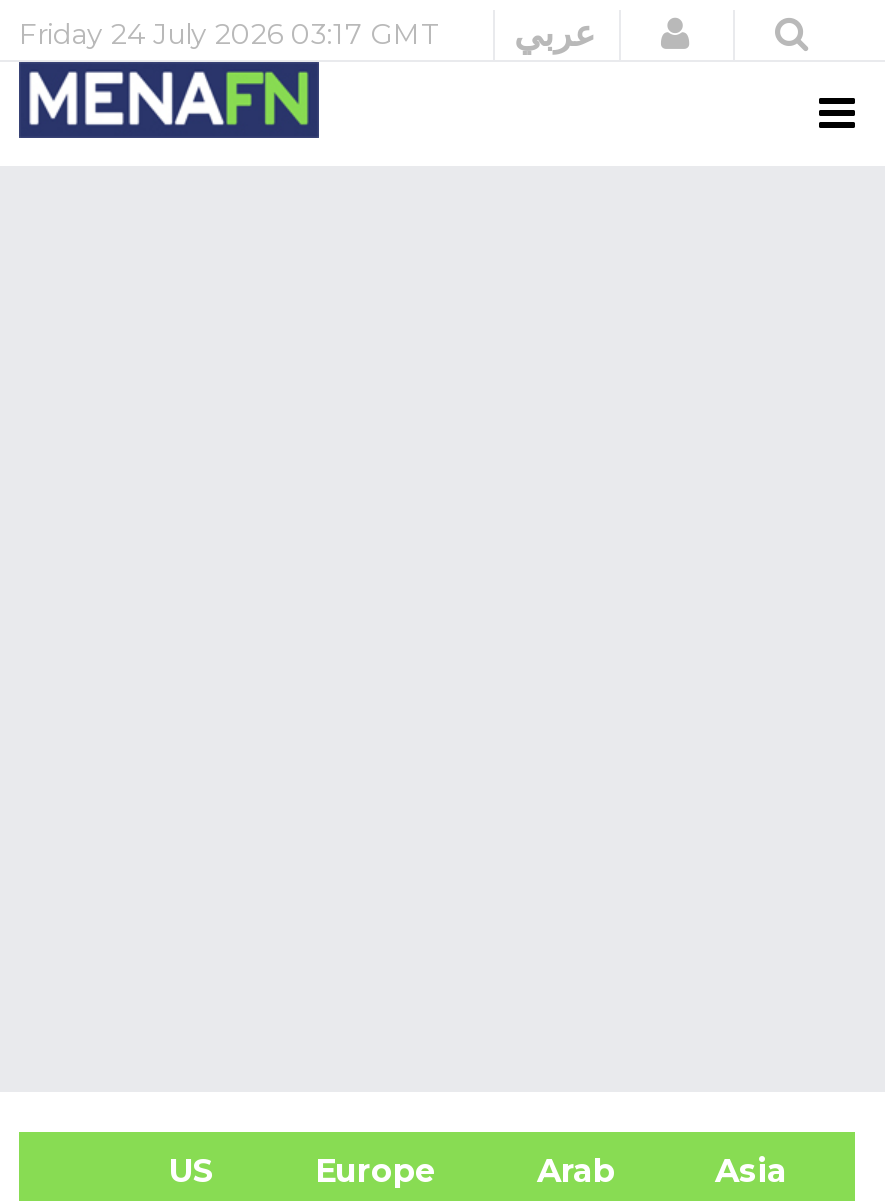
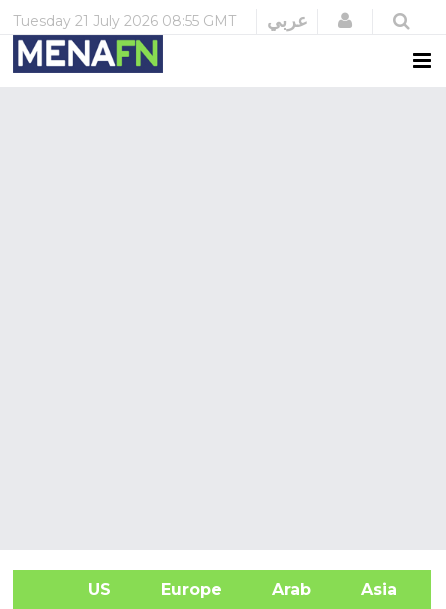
- Friday 24 July 2026 03:17 GMT
+ Tuesday 21 July 2026 08:55 GMT
